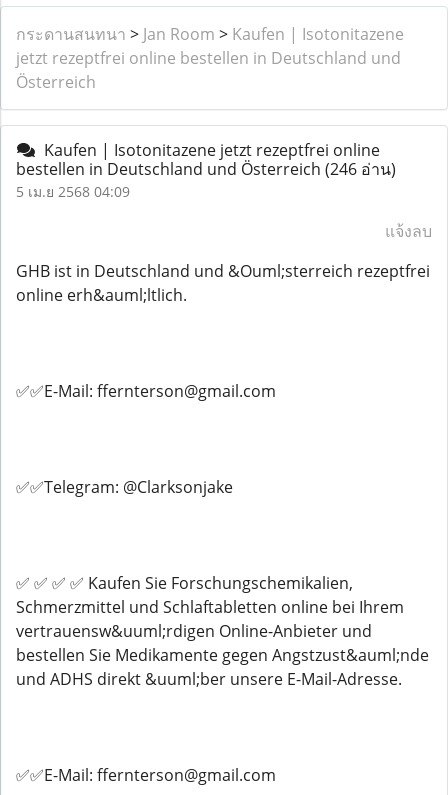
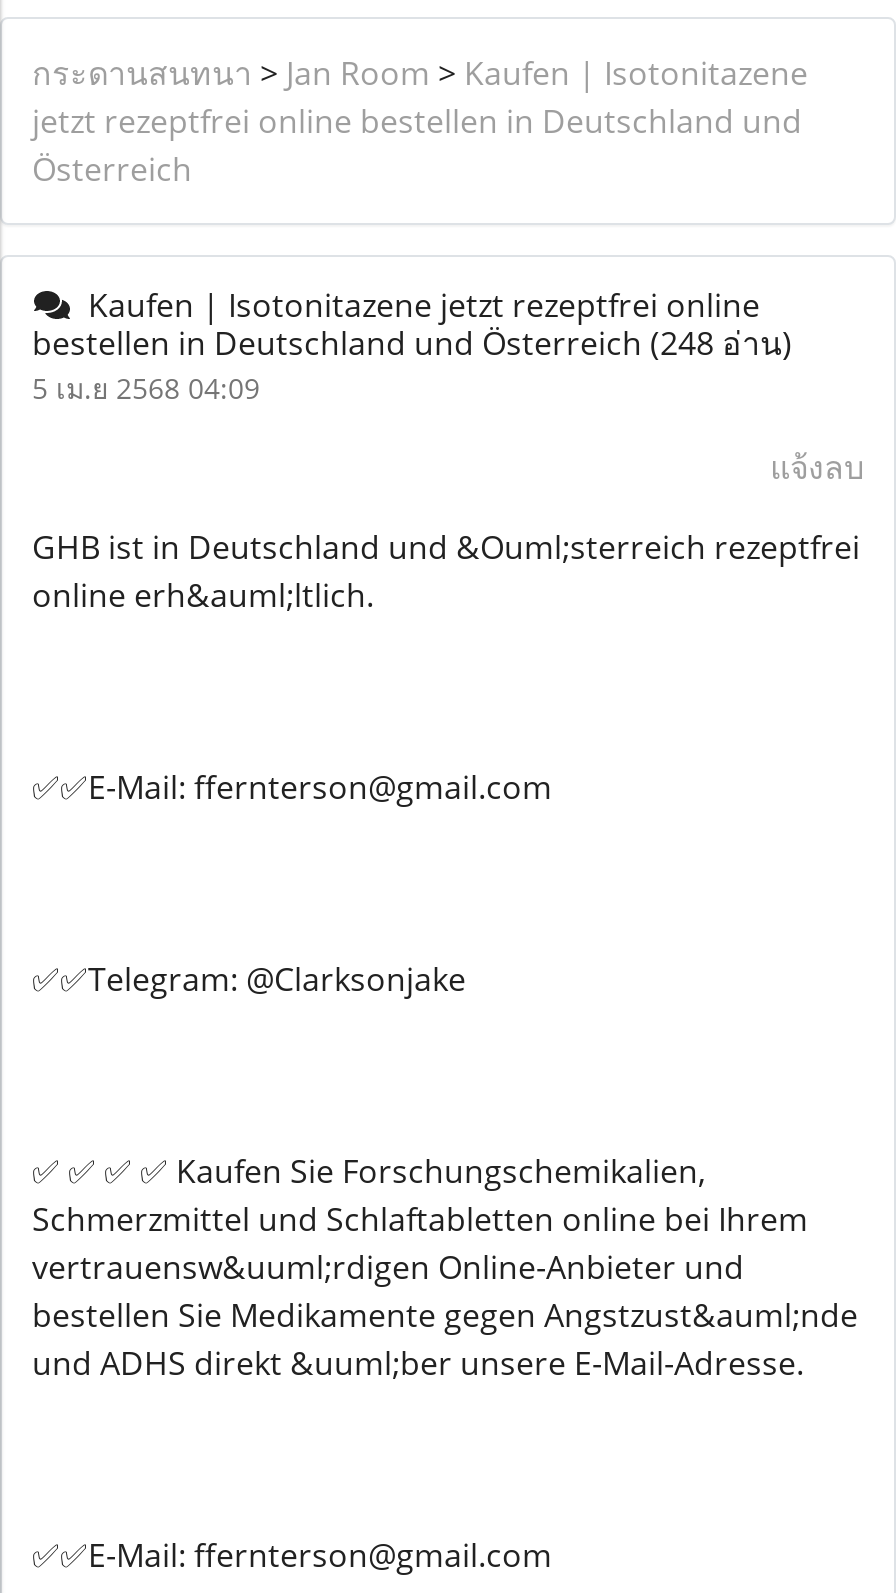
- bestellen in Deutschland und Österreich (246 อ่าน)
+ bestellen in Deutschland und Österreich (248 อ่าน)
